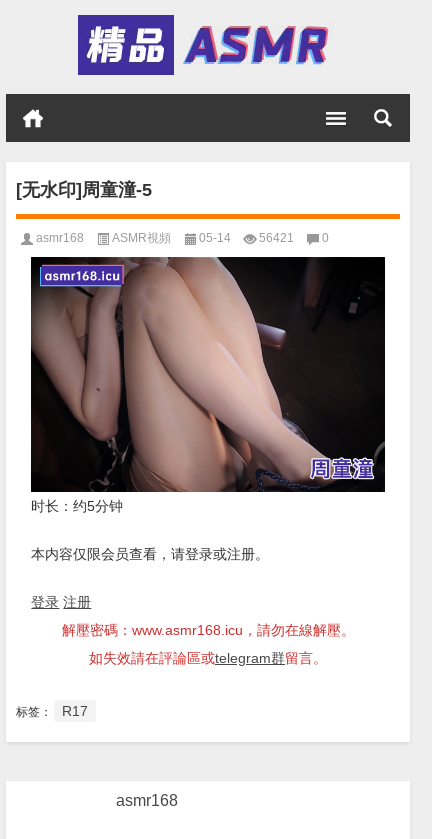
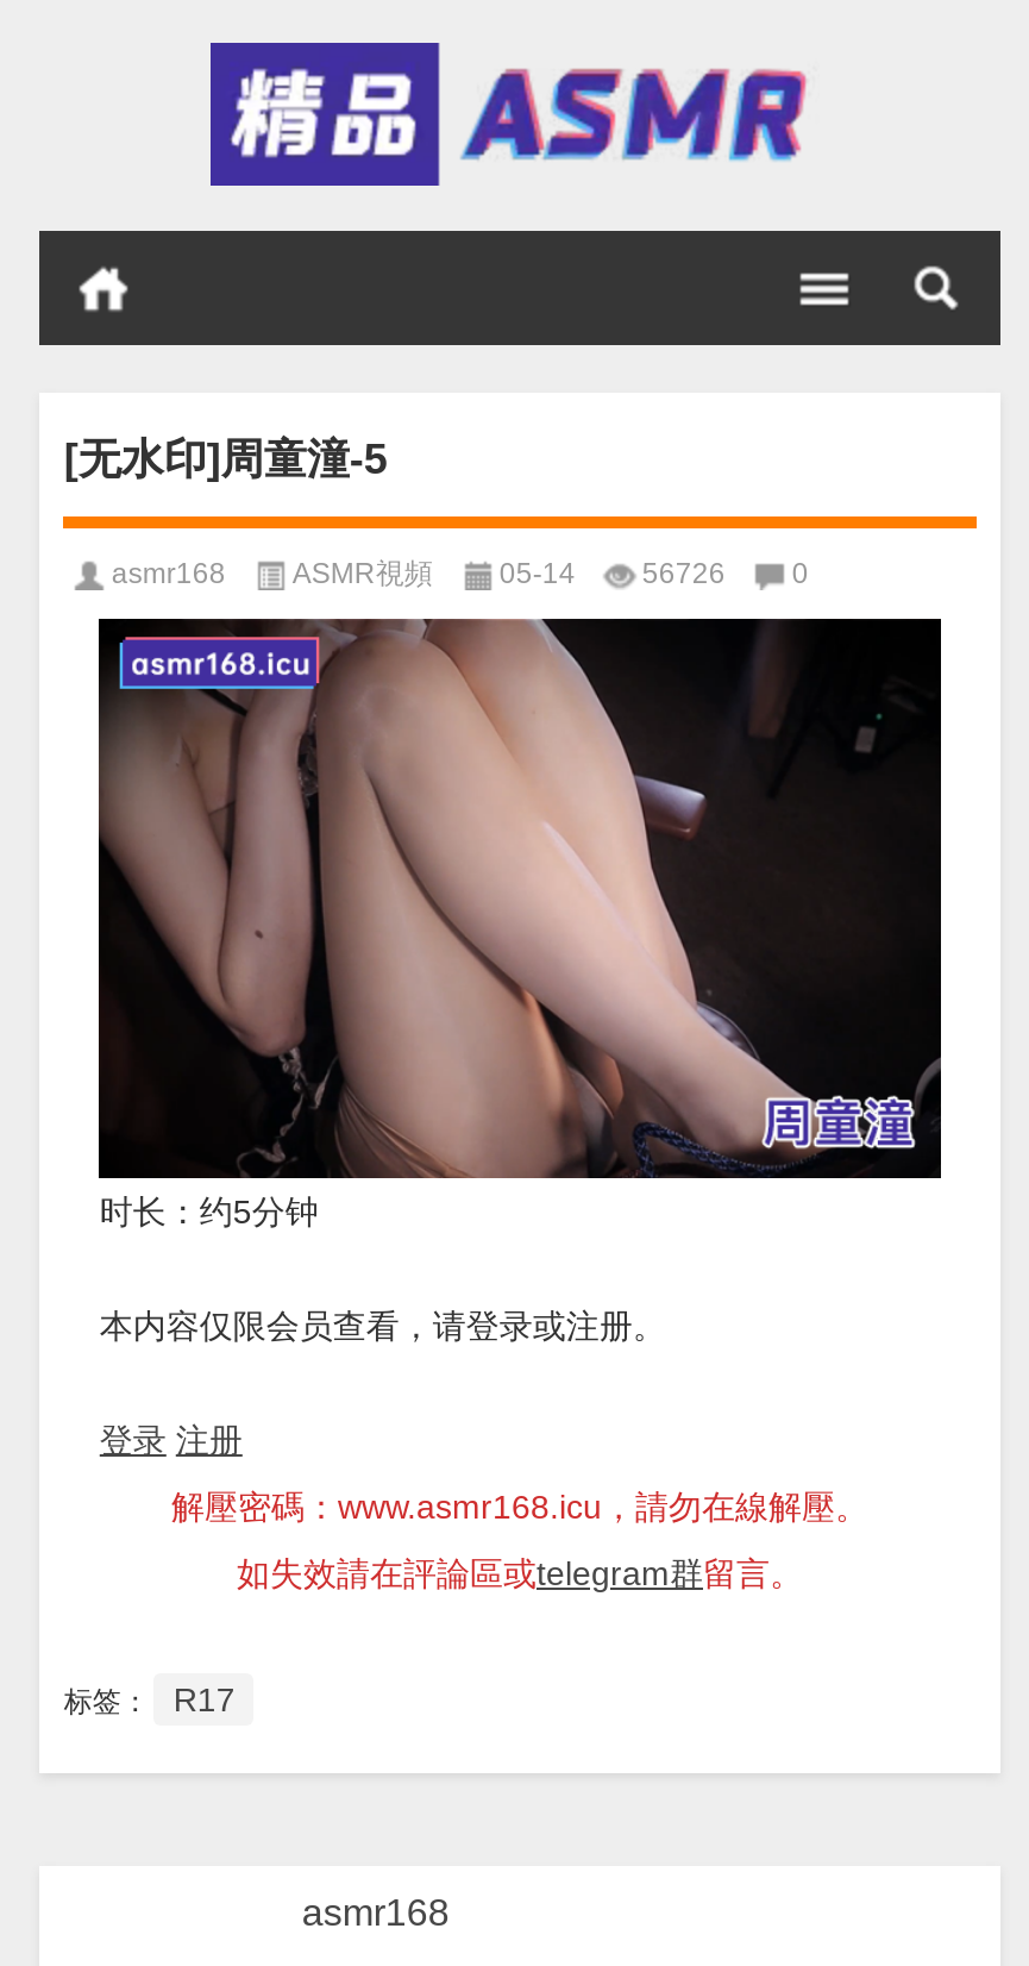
- asmr168 ASMR視頻 05-14 56421 0
+ asmr168 ASMR視頻 05-14 56726 0
